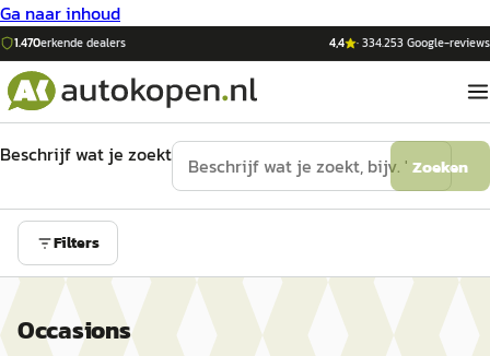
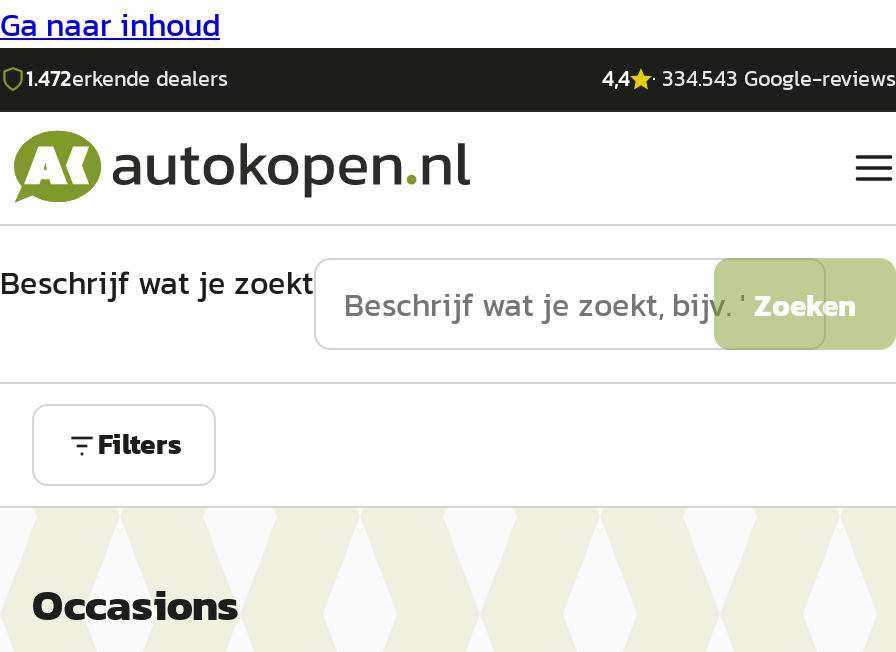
- 1.470erkende dealers
+ 1.472erkende dealers

- · 334.253 Google-reviews
+ · 334.543 Google-reviews
